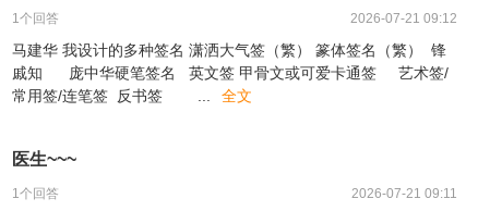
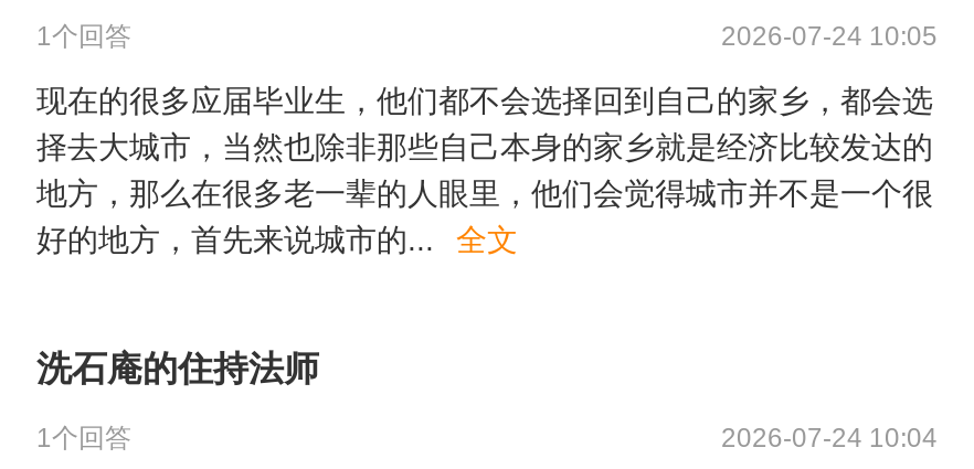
- 2026-07-21 09:12
+ 2026-07-24 10:05

- 马建华 我设计的多种签名 潇洒大气签（繁） 篆体签名（繁） 锋
- 戚知 庞中华硬笔签名 英文签 甲骨文或可爱卡通签 艺术签/
- 常用签/连笔签 反书签...
+ 现在的很多应届毕业生，他们都不会选择回到自己的家乡，都会选
+ 择去大城市，当然也除非那些自己本身的家乡就是经济比较发达的
+ 地方，那么在很多老一辈的人眼里，他们会觉得城市并不是一个很
+ 好的地方，首先来说城市的...

- 医生~~~
+ 洗石庵的住持法师

- 2026-07-21 09:11
+ 2026-07-24 10:04
